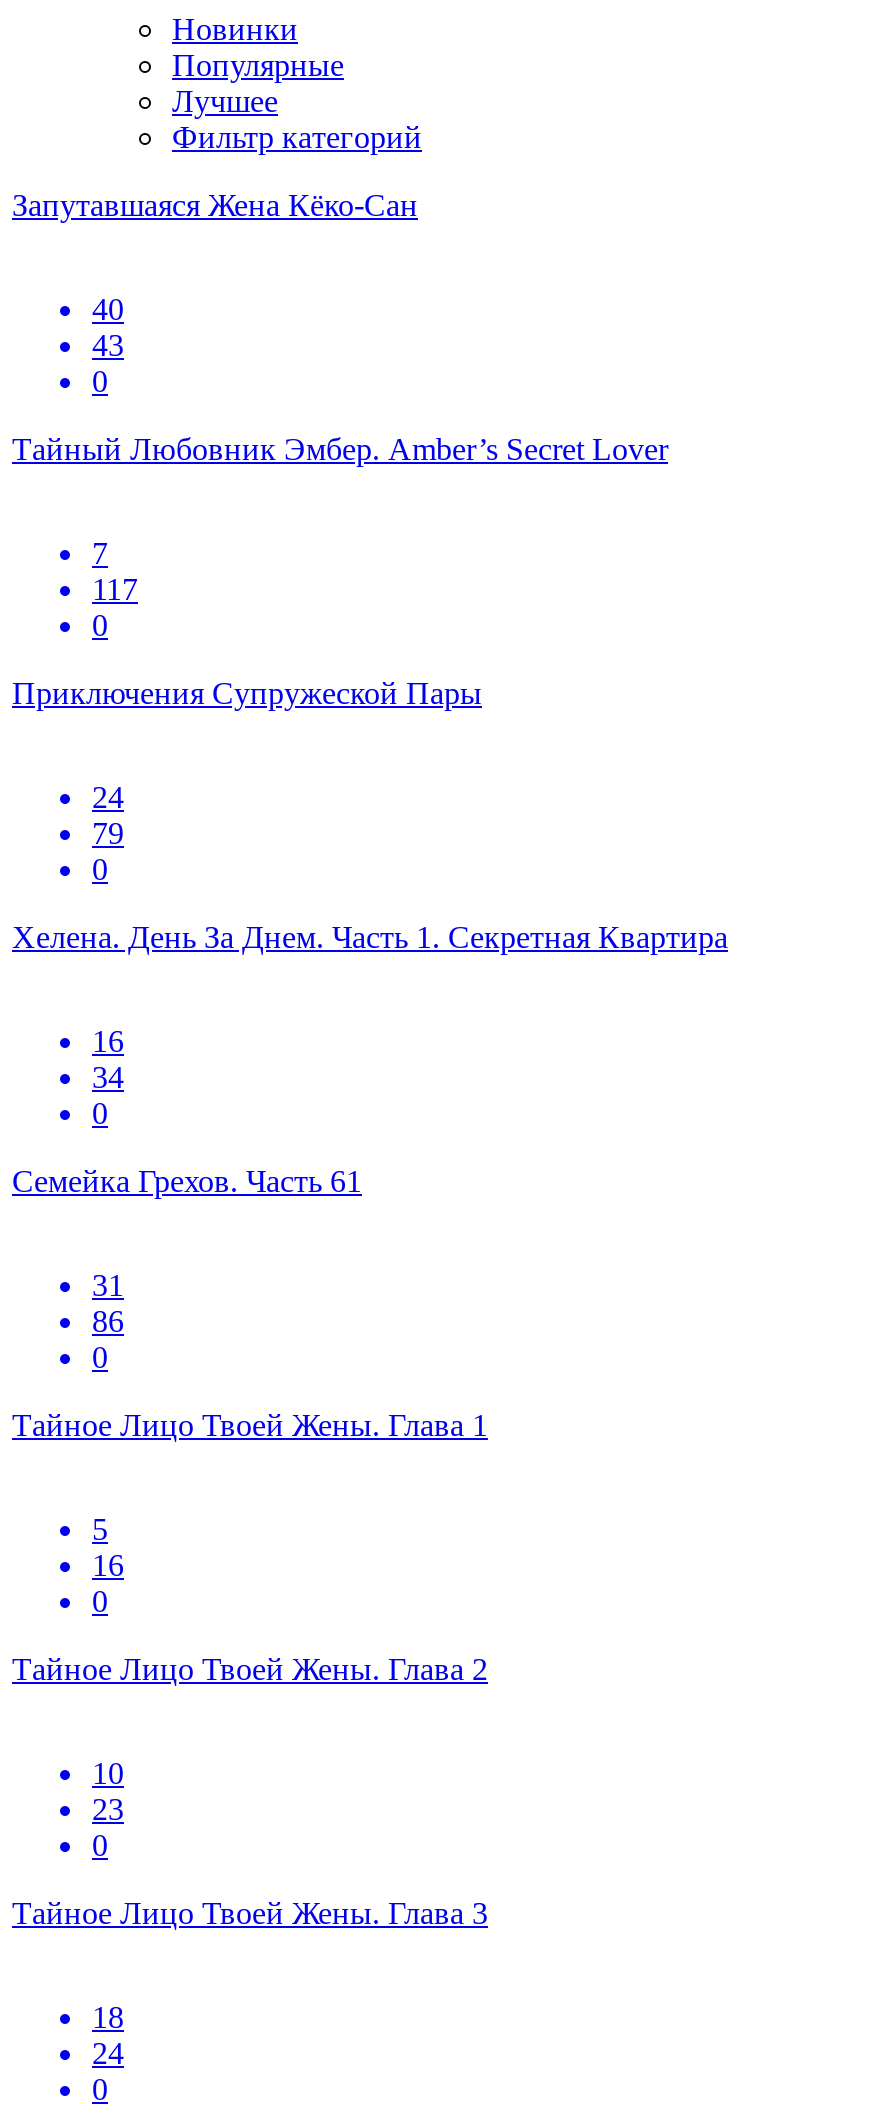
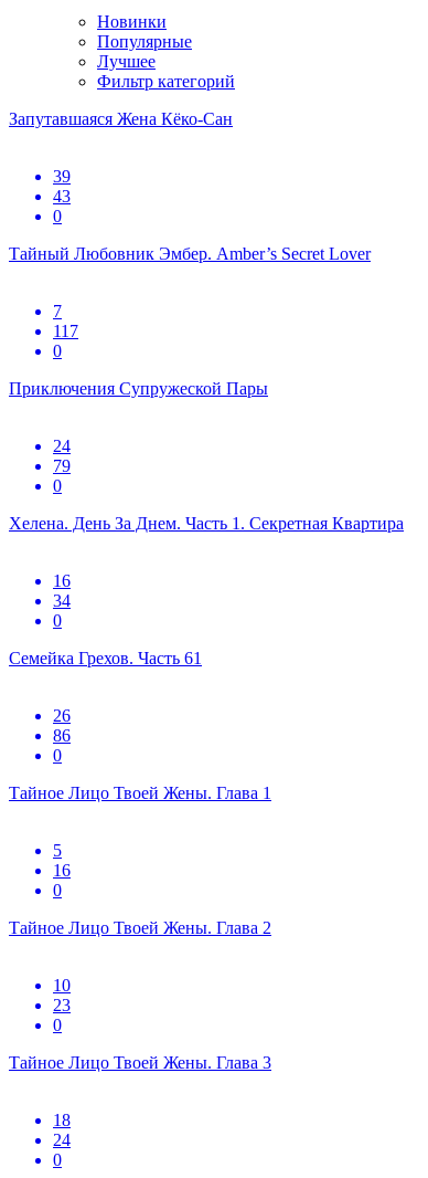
- 40
+ 39

- 31
+ 26
